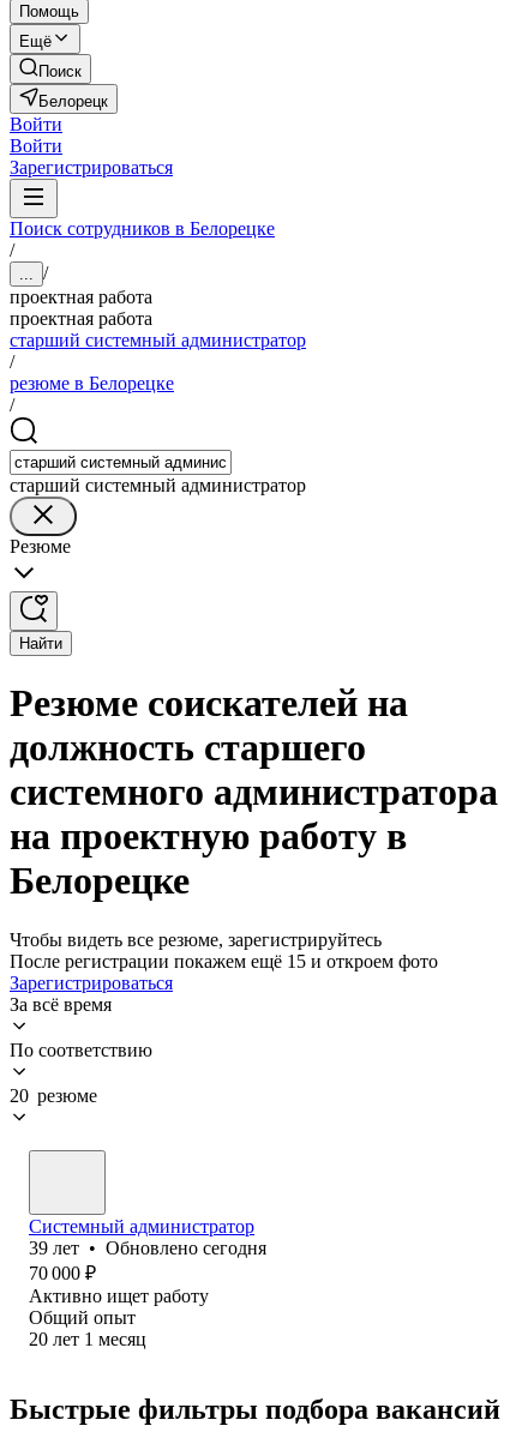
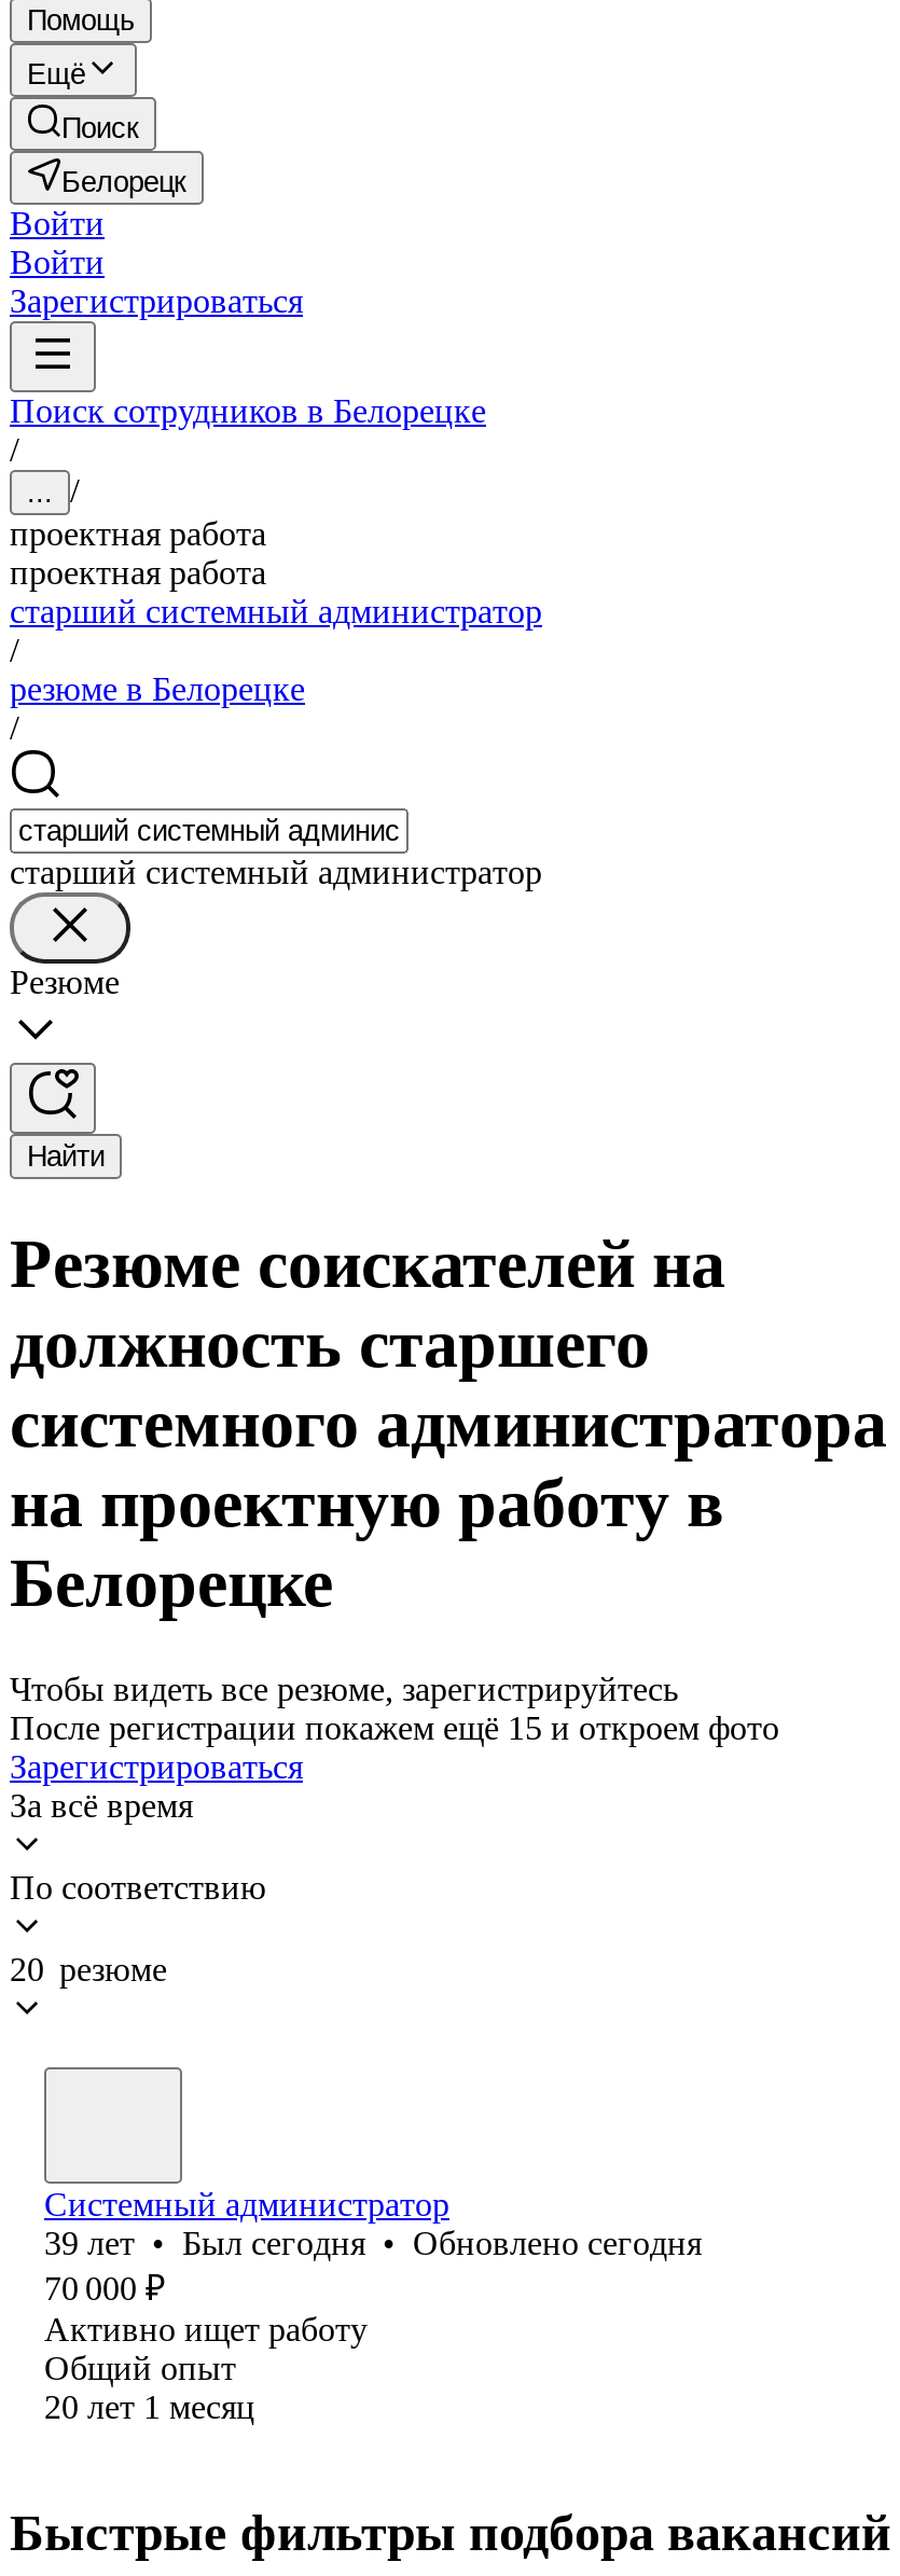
- 39 лет • Обновлено сегодня
+ 39 лет • Был сегодня • Обновлено сегодня
